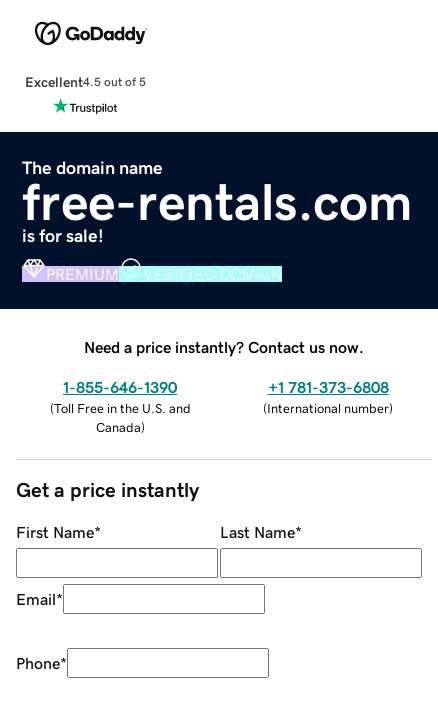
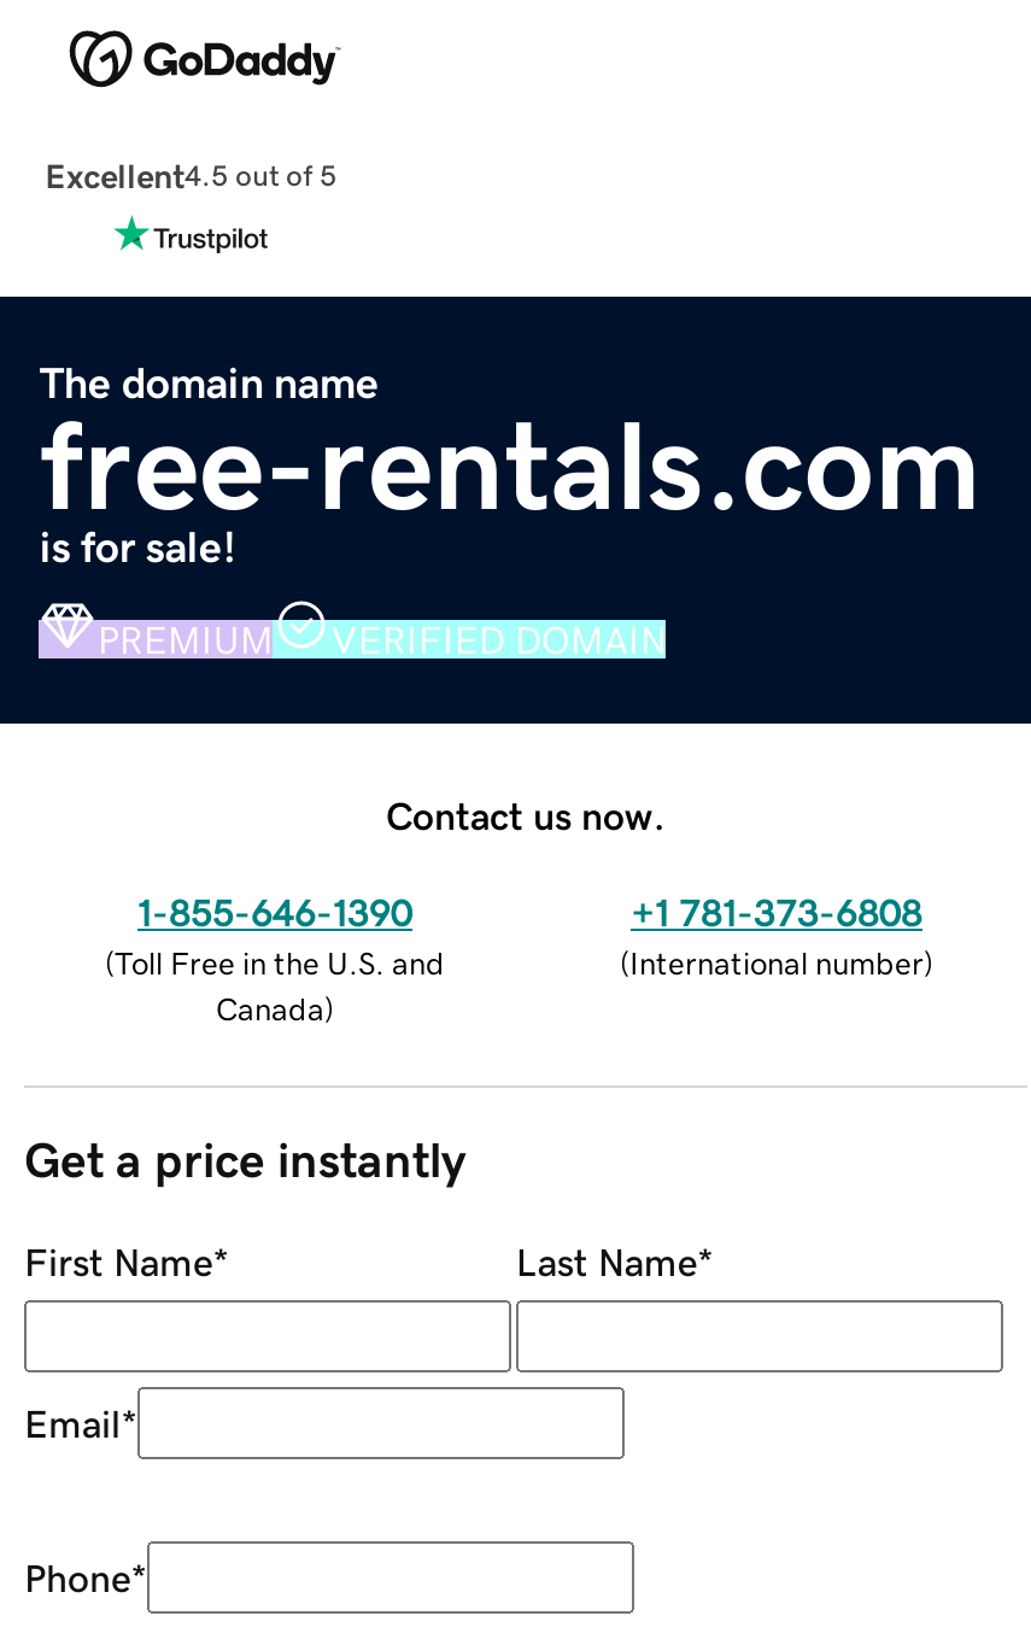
- Need a price instantly? Contact us now.
+ Contact us now.
